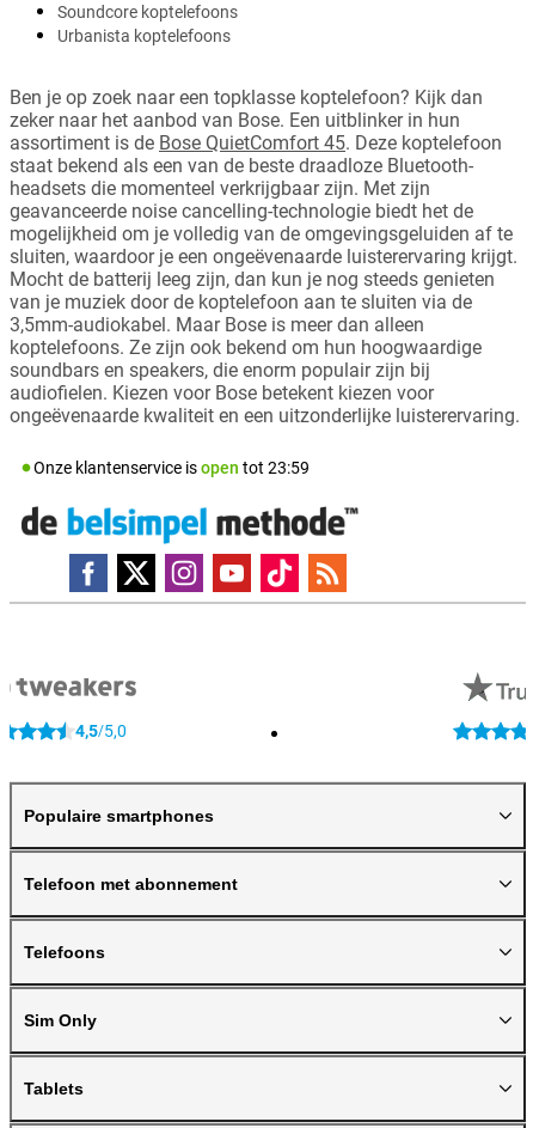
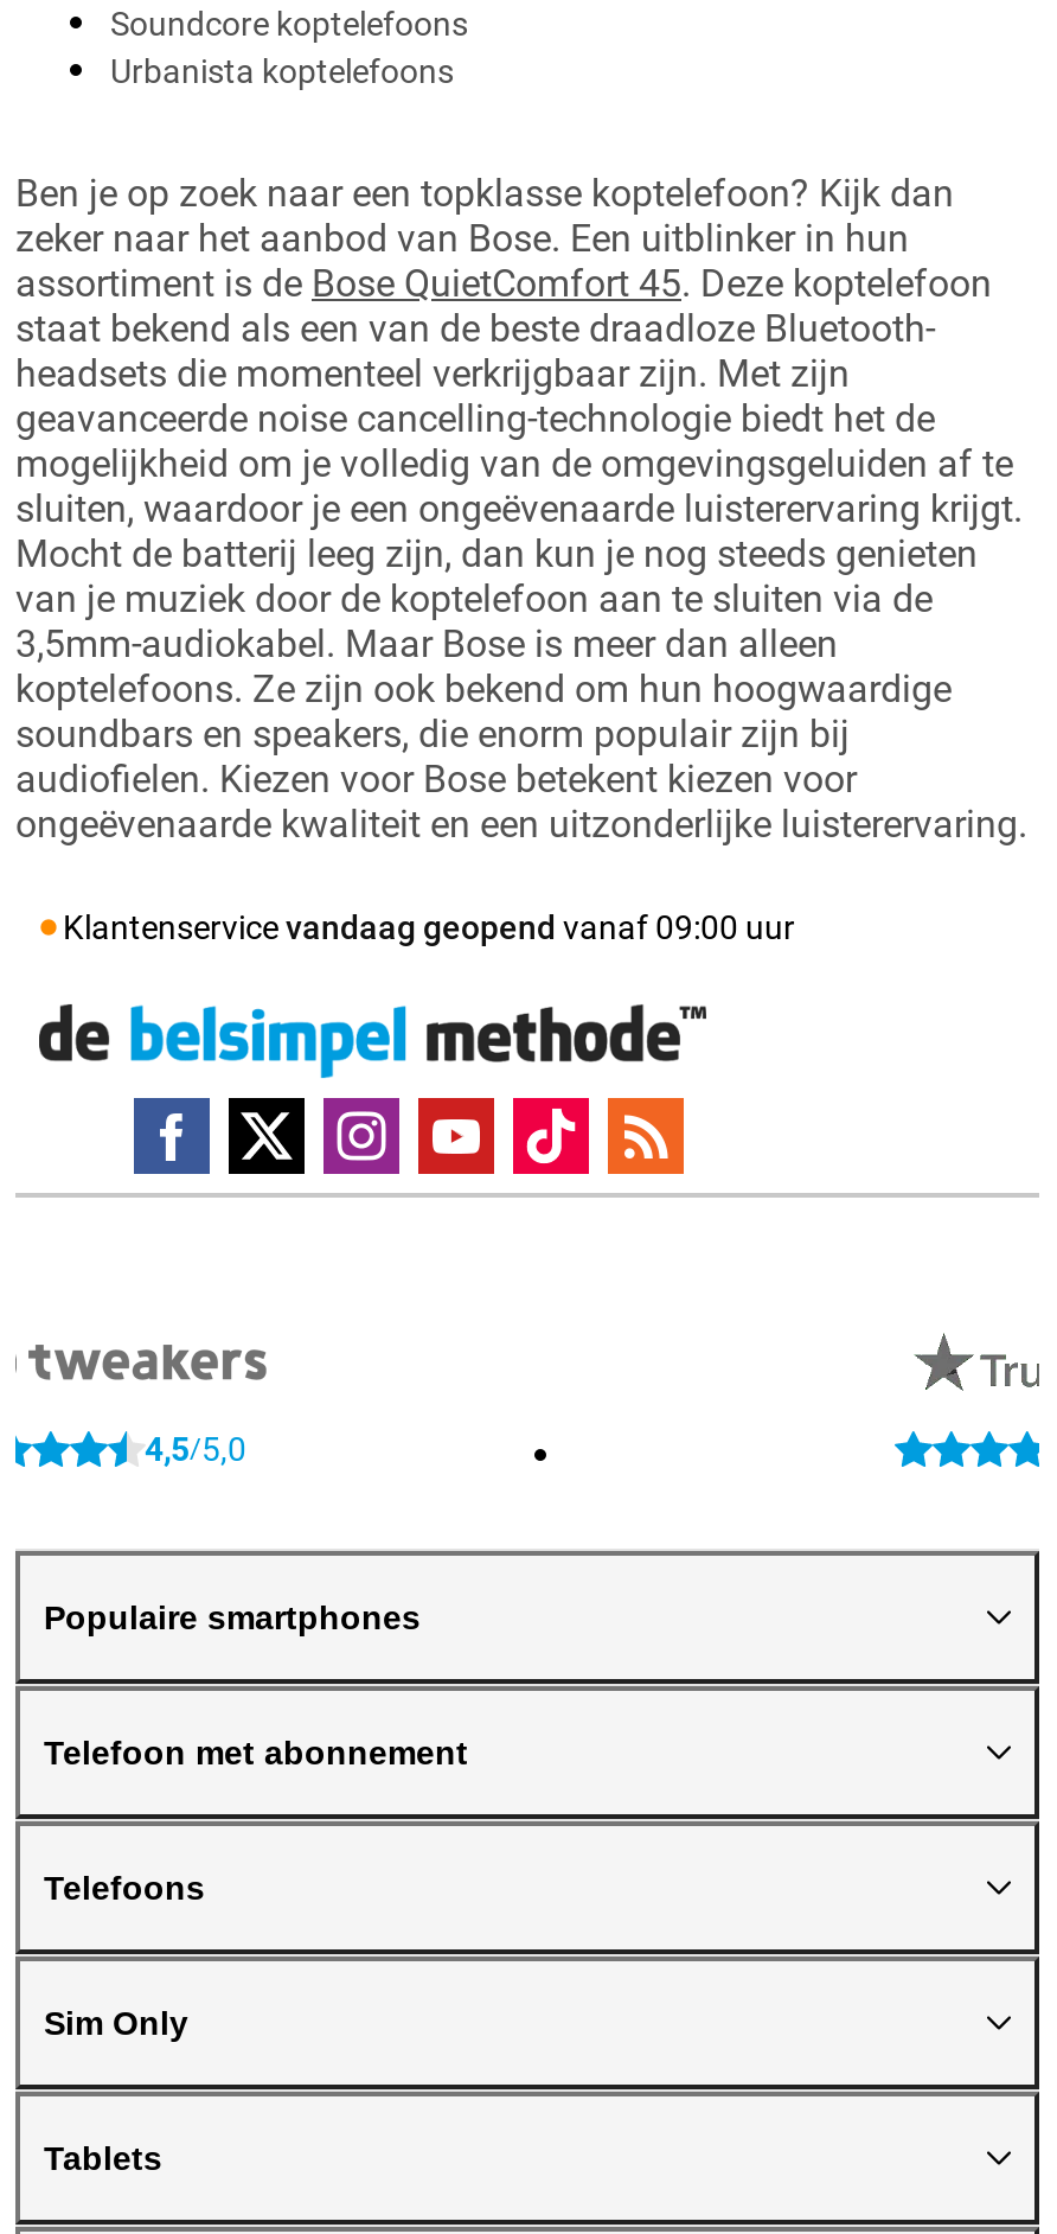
- Onze klantenservice is open tot 23:59
+ Klantenservice vandaag geopend vanaf 09:00 uur
